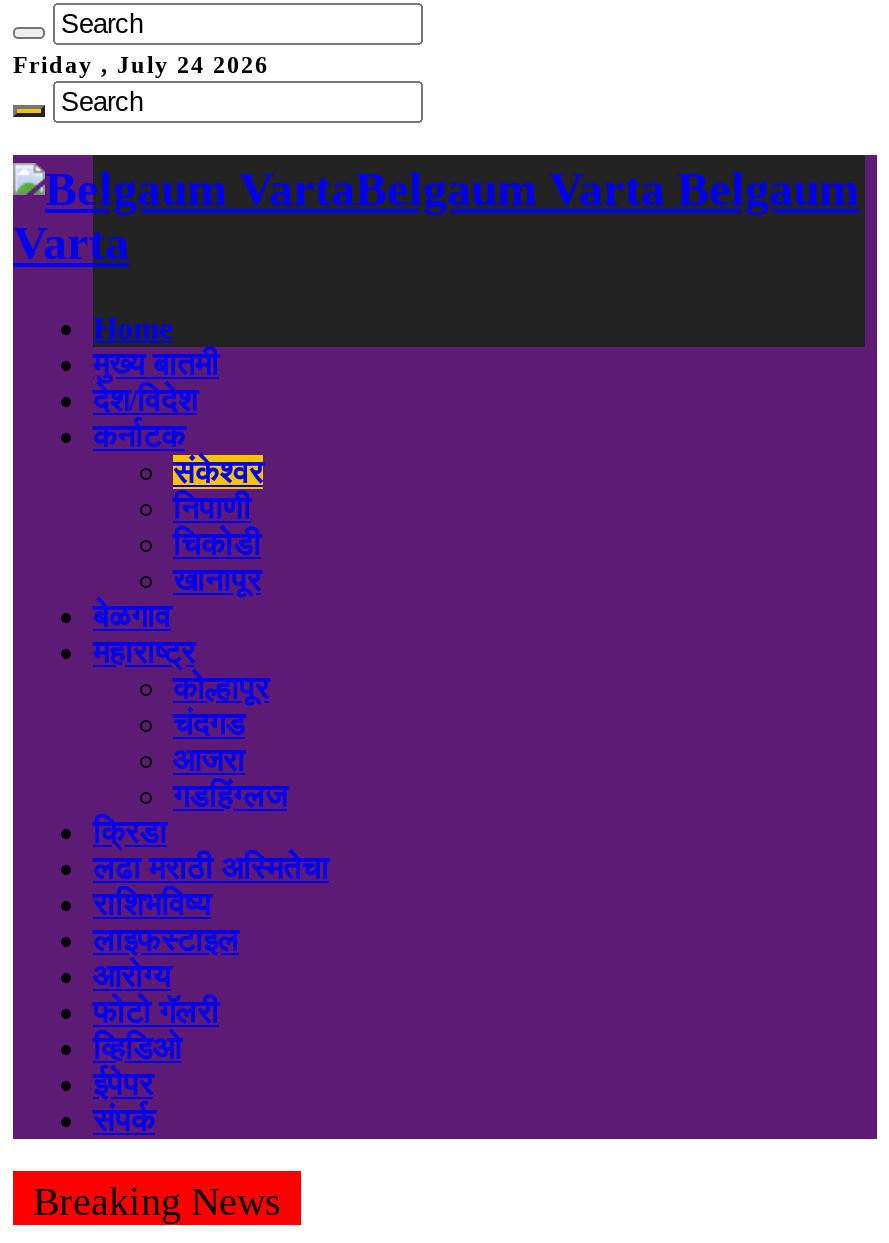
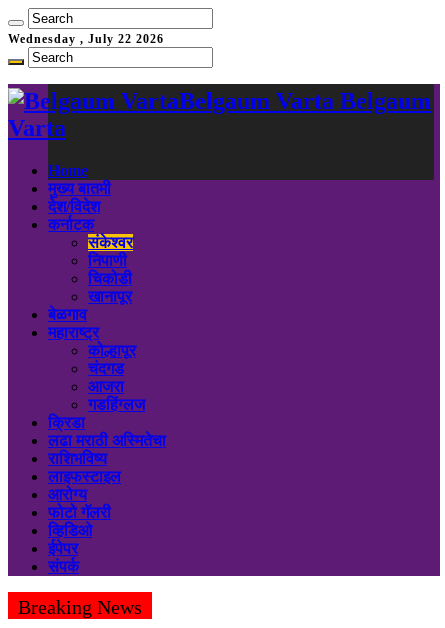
- Friday , July 24 2026
+ Wednesday , July 22 2026
